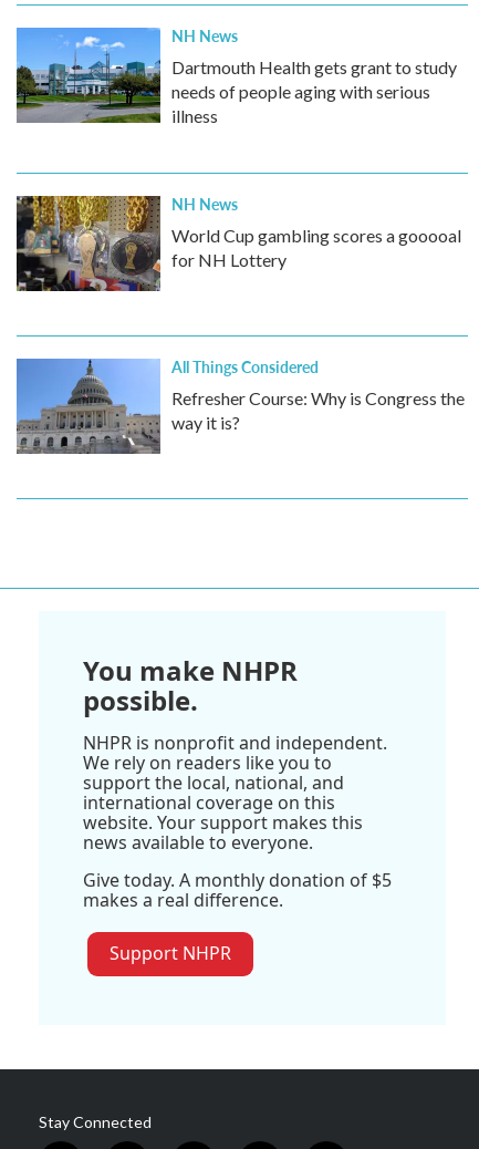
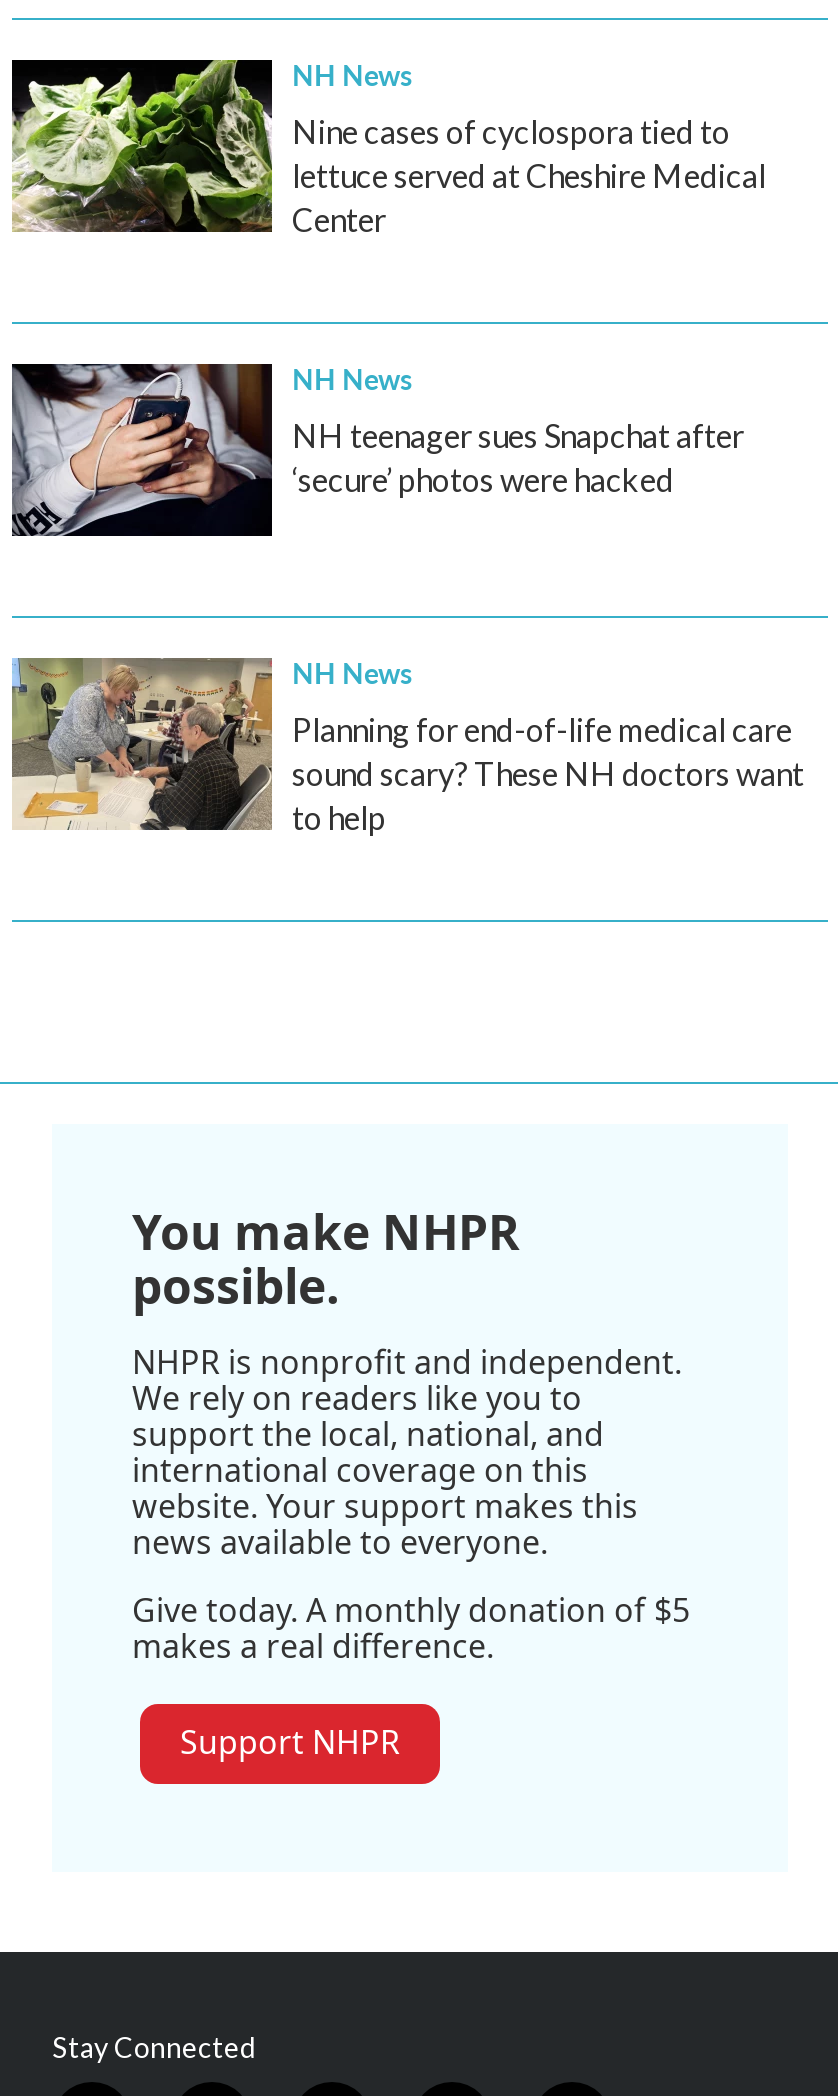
- [image]
- Dartmouth Health gets grant to study
- needs of people aging with serious
- illness
+ [image]
+ Nine cases of cyclospora tied to
+ lettuce served at Cheshire Medical
+ Center

- [image]
- World Cup gambling scores a gooooal
- for NH Lottery
+ [image]
+ NH teenager sues Snapchat after
+ ‘secure’ photos were hacked

- [image]
- All Things Considered
- Refresher Course: Why is Congress the
- way it is?
+ [image]
+ NH News
+ Planning for end-of-life medical care
+ sound scary? These NH doctors want
+ to help
